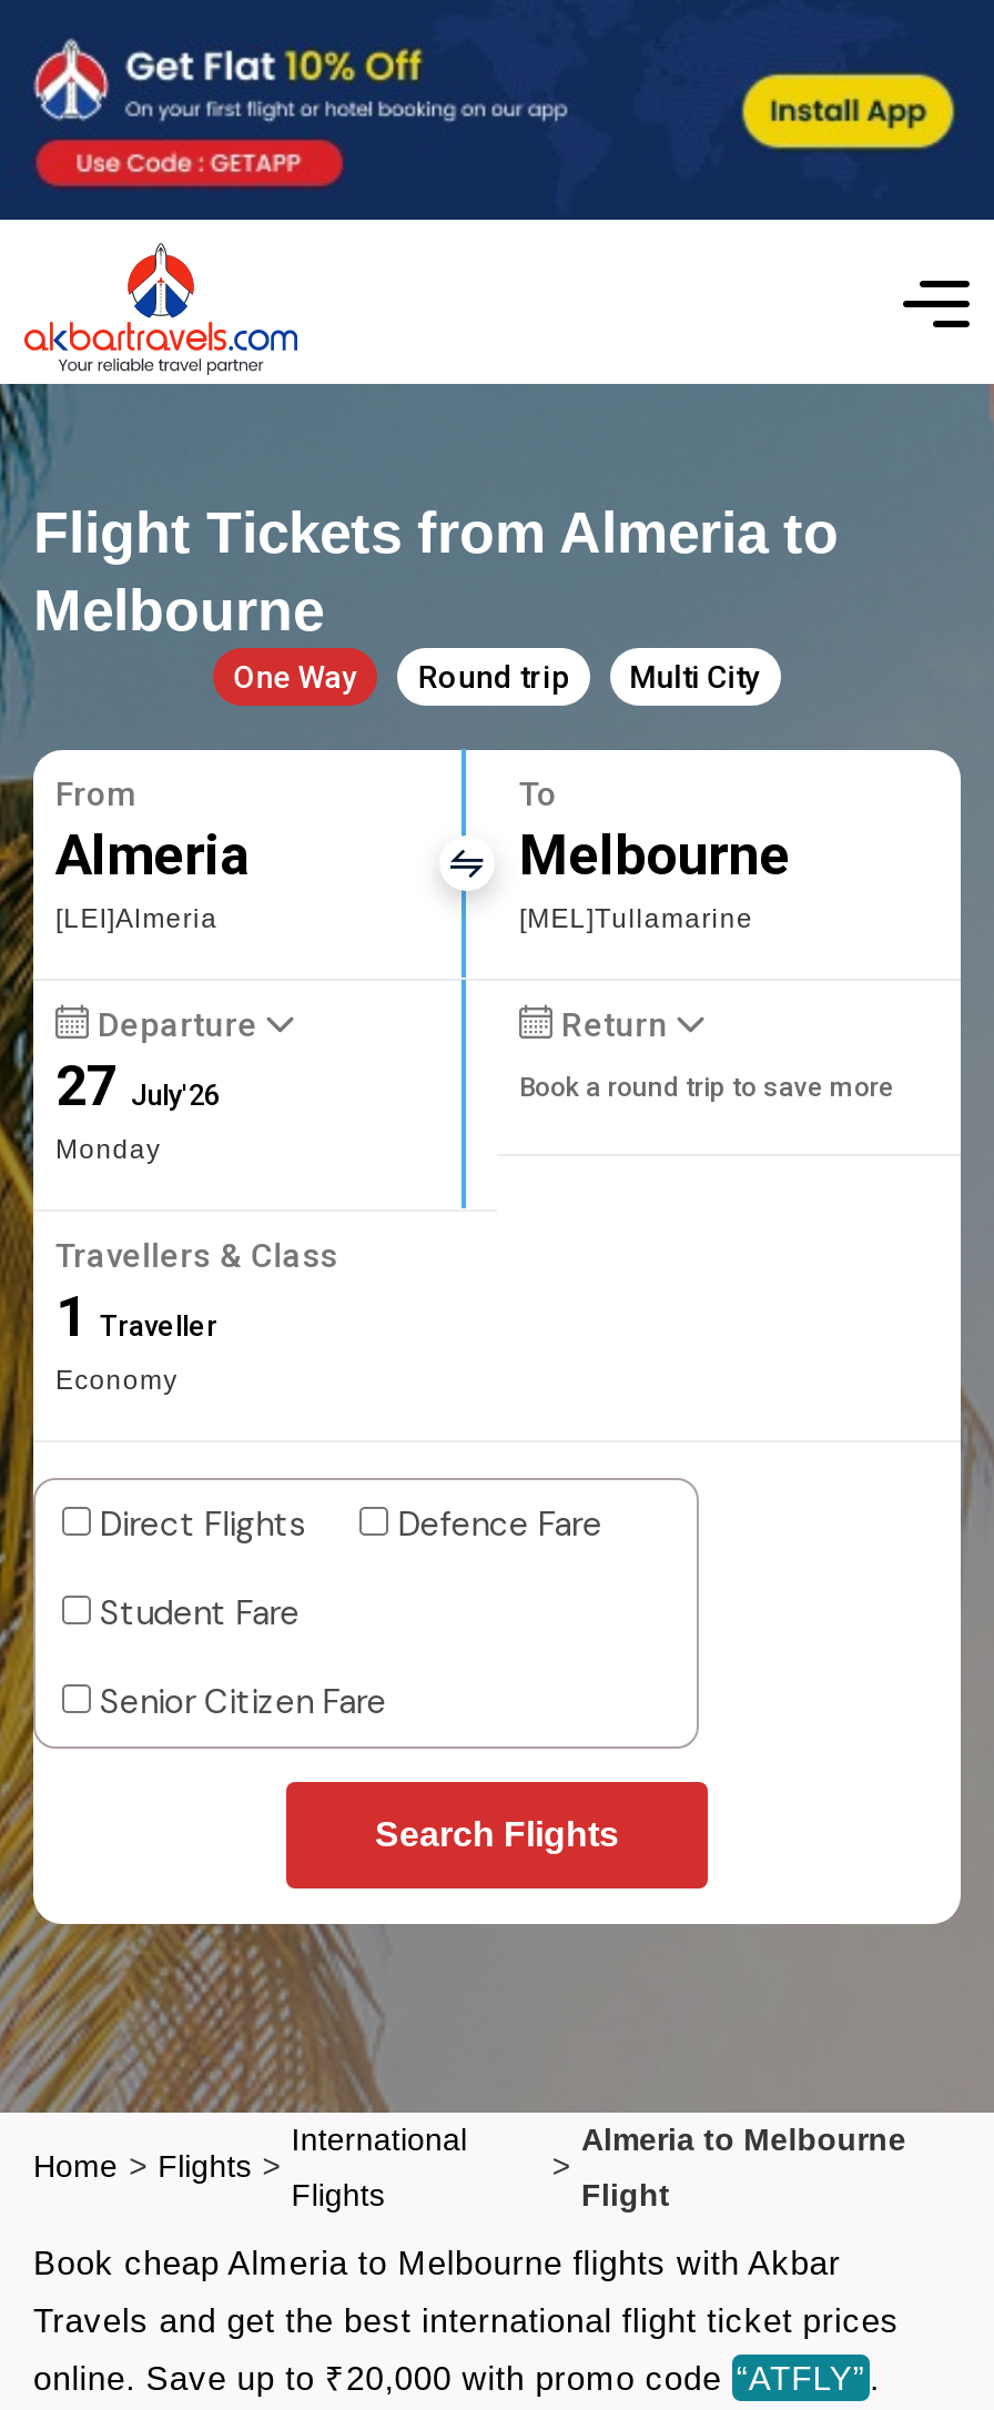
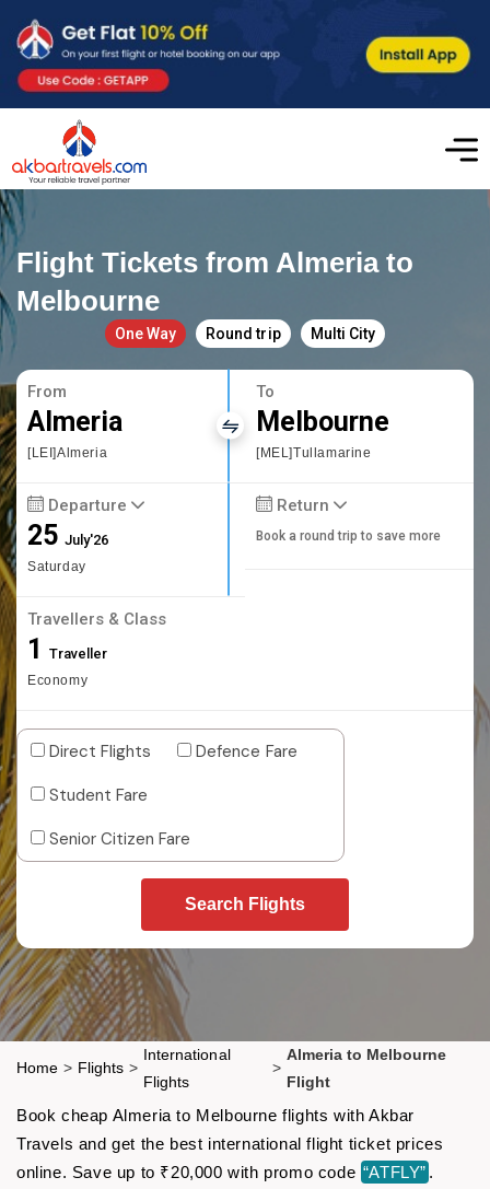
- 27 July'26
- Monday
+ 25 July'26
+ Saturday
